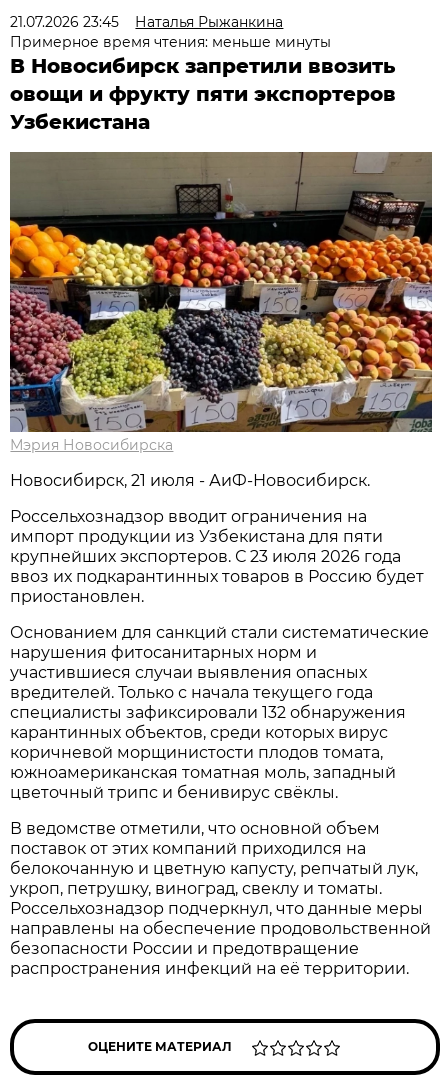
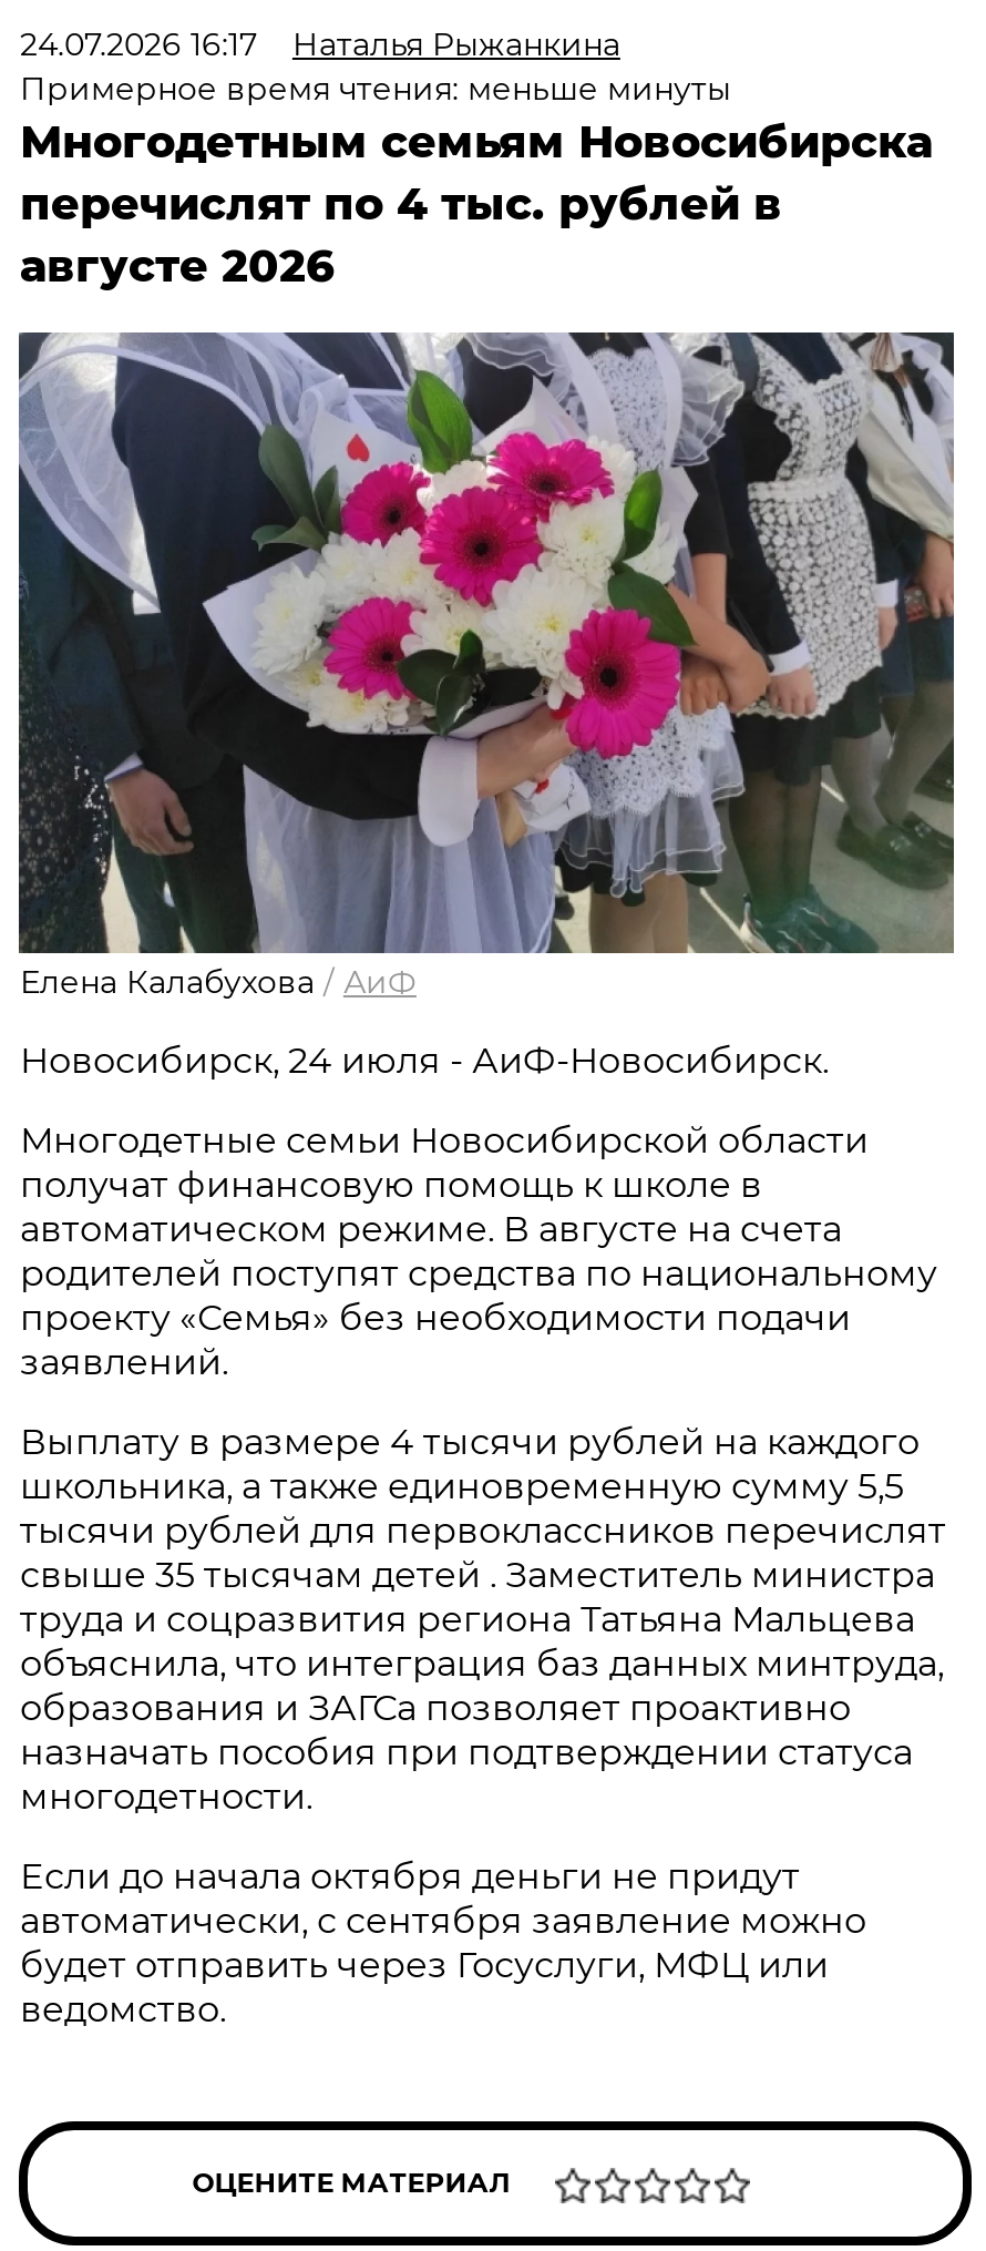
- 21.07.2026 23:45 Наталья Рыжанкина
+ 24.07.2026 16:17 Наталья Рыжанкина

- В Новосибирск запретили ввозить
- овощи и фрукту пяти экспортеров
- Узбекистана
+ Многодетным семьям Новосибирска
+ перечислят по 4 тыс. рублей в
+ августе 2026

- [image]
- Мэрия Новосибирска
+ [image]
+ Елена Калабухова / АиФ

- Новосибирск, 21 июля - АиФ-Новосибирск.
+ Новосибирск, 24 июля - АиФ-Новосибирск.

- Россельхознадзор вводит ограничения на
- импорт продукции из Узбекистана для пяти
- крупнейших экспортеров. С 23 июля 2026 года
- ввоз их подкарантинных товаров в Россию будет
- приостановлен.
+ Многодетные семьи Новосибирской области
+ получат финансовую помощь к школе в
+ автоматическом режиме. В августе на счета
+ родителей поступят средства по национальному
+ проекту «Семья» без необходимости подачи
+ заявлений.

- Основанием для санкций стали систематические
- нарушения фитосанитарных норм и
- участившиеся случаи выявления опасных
- вредителей. Только с начала текущего года
- специалисты зафиксировали 132 обнаружения
- карантинных объектов, среди которых вирус
- коричневой морщинистости плодов томата,
- южноамериканская томатная моль, западный
- цветочный трипс и бенивирус свёклы.
+ Выплату в размере 4 тысячи рублей на каждого
+ школьника, а также единовременную сумму 5,5
+ тысячи рублей для первоклассников перечислят
+ свыше 35 тысячам детей . Заместитель министра
+ труда и соцразвития региона Татьяна Мальцева
+ объяснила, что интеграция баз данных минтруда,
+ образования и ЗАГСа позволяет проактивно
+ назначать пособия при подтверждении статуса
+ многодетности.

- В ведомстве отметили, что основной объем
- поставок от этих компаний приходился на
- белокочанную и цветную капусту, репчатый лук,
- укроп, петрушку, виноград, свеклу и томаты.
- Россельхознадзор подчеркнул, что данные меры
- направлены на обеспечение продовольственной
- безопасности России и предотвращение
- распространения инфекций на её территории.
+ Если до начала октября деньги не придут
+ автоматически, с сентября заявление можно
+ будет отправить через Госуслуги, МФЦ или
+ ведомство.
